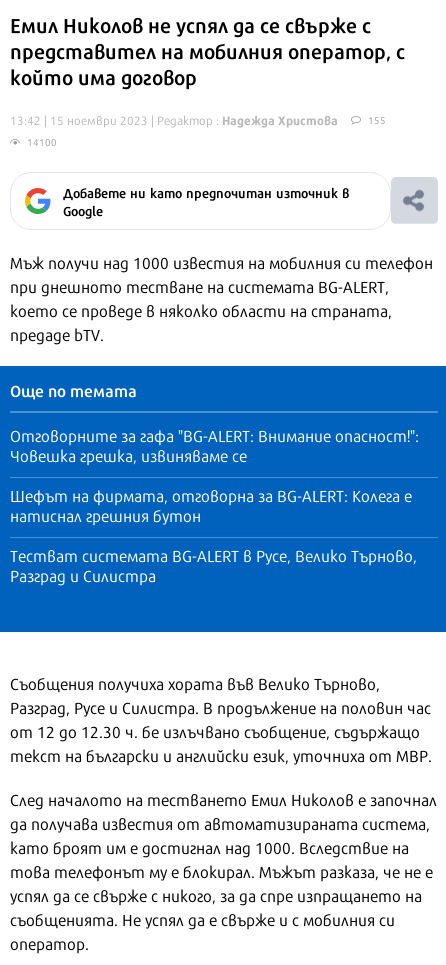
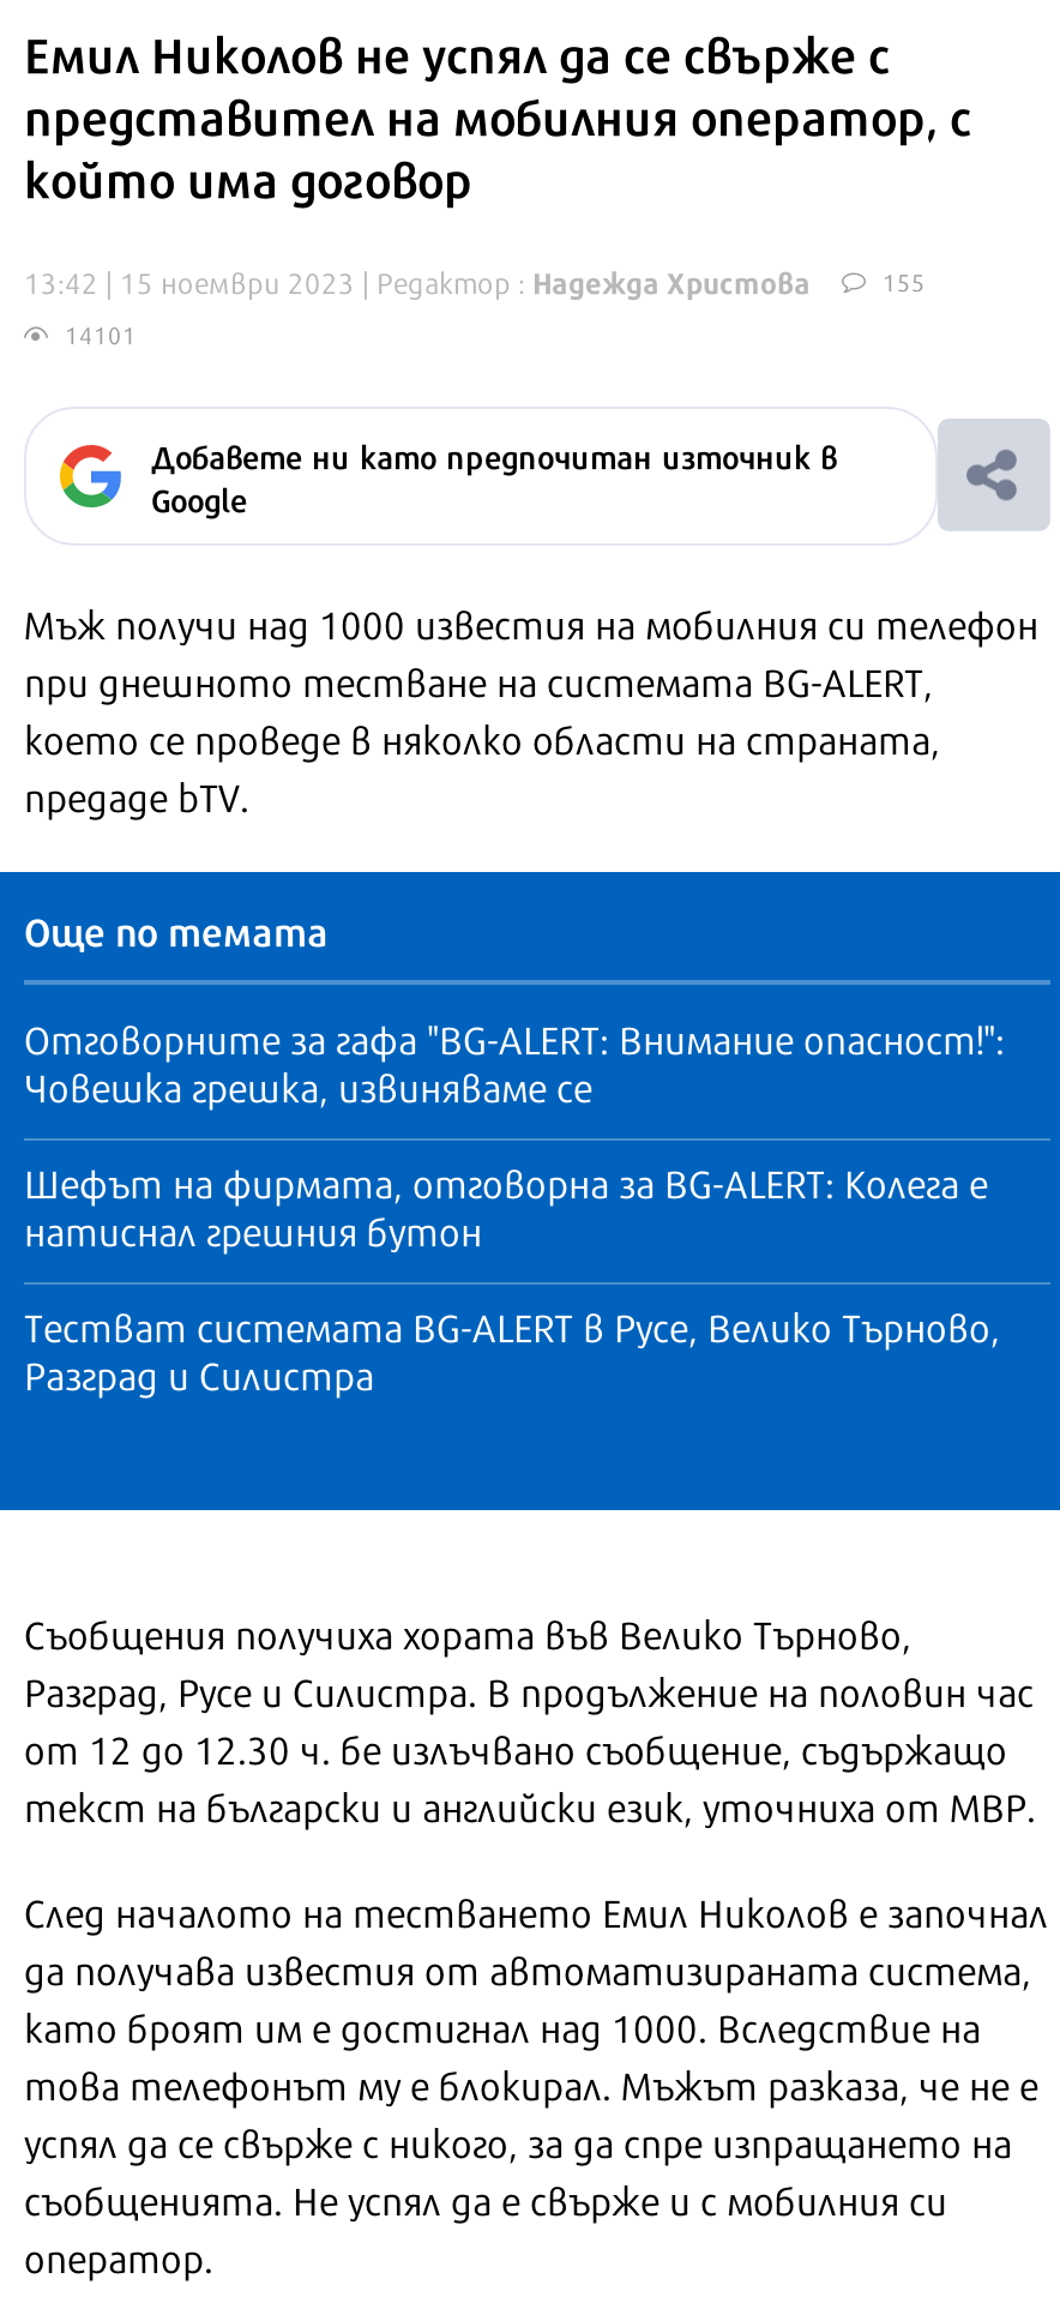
- 14100
+ 14101
